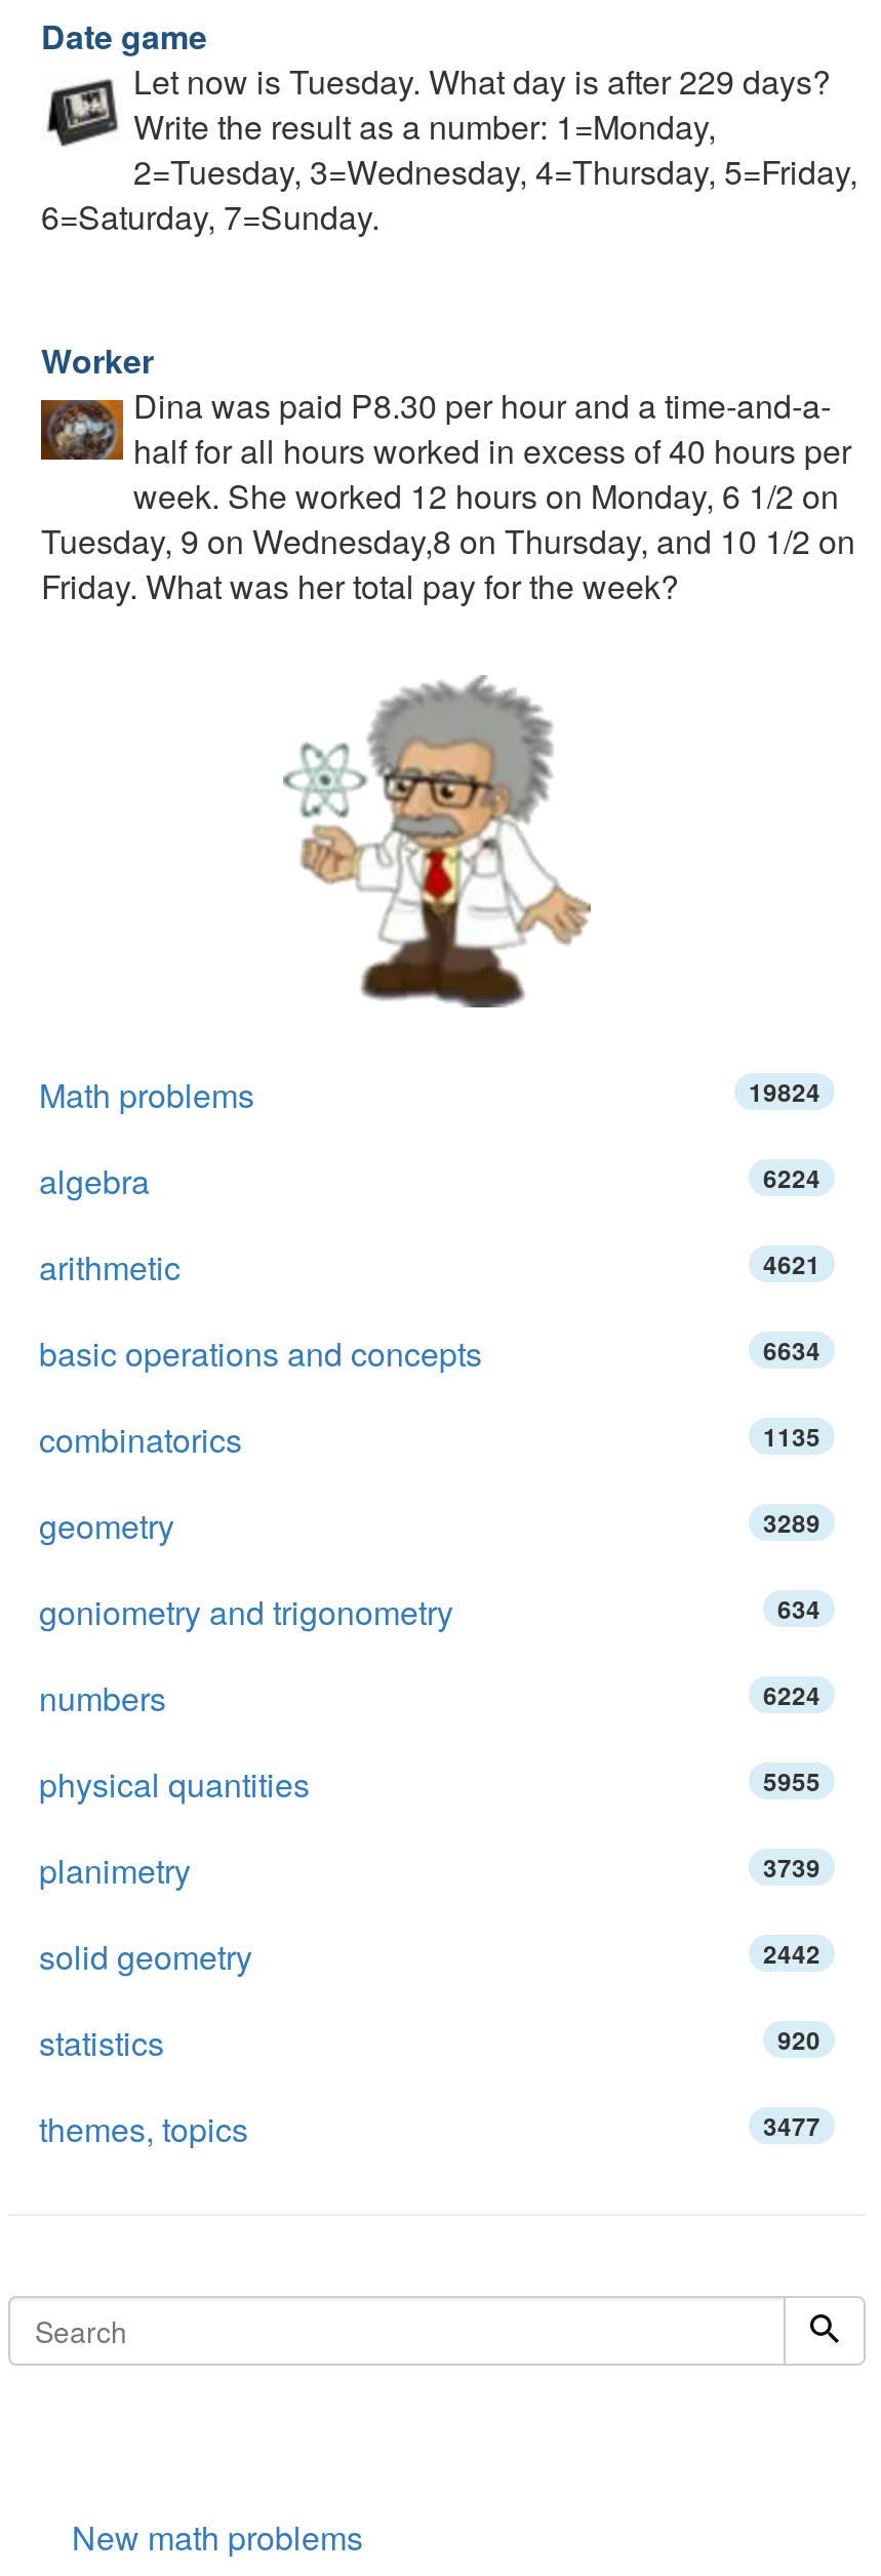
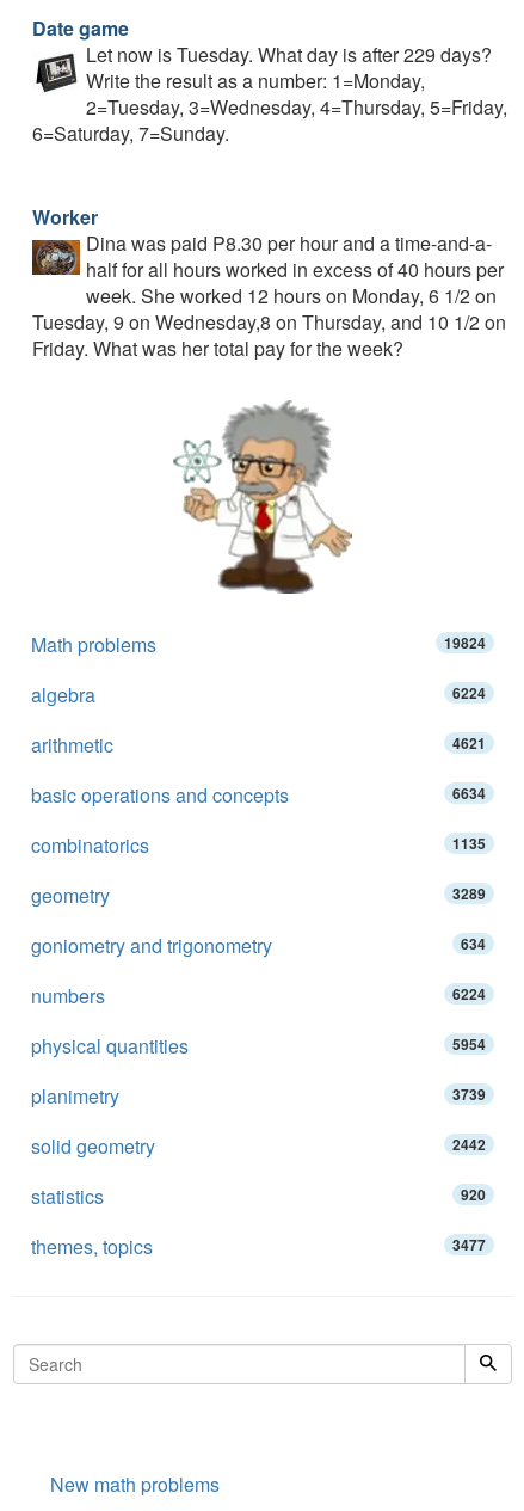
- 5955
+ 5954
